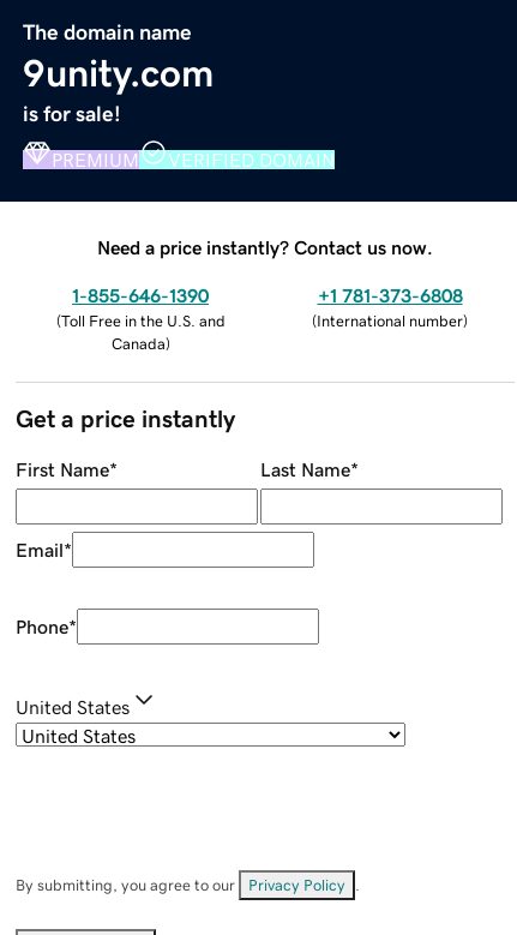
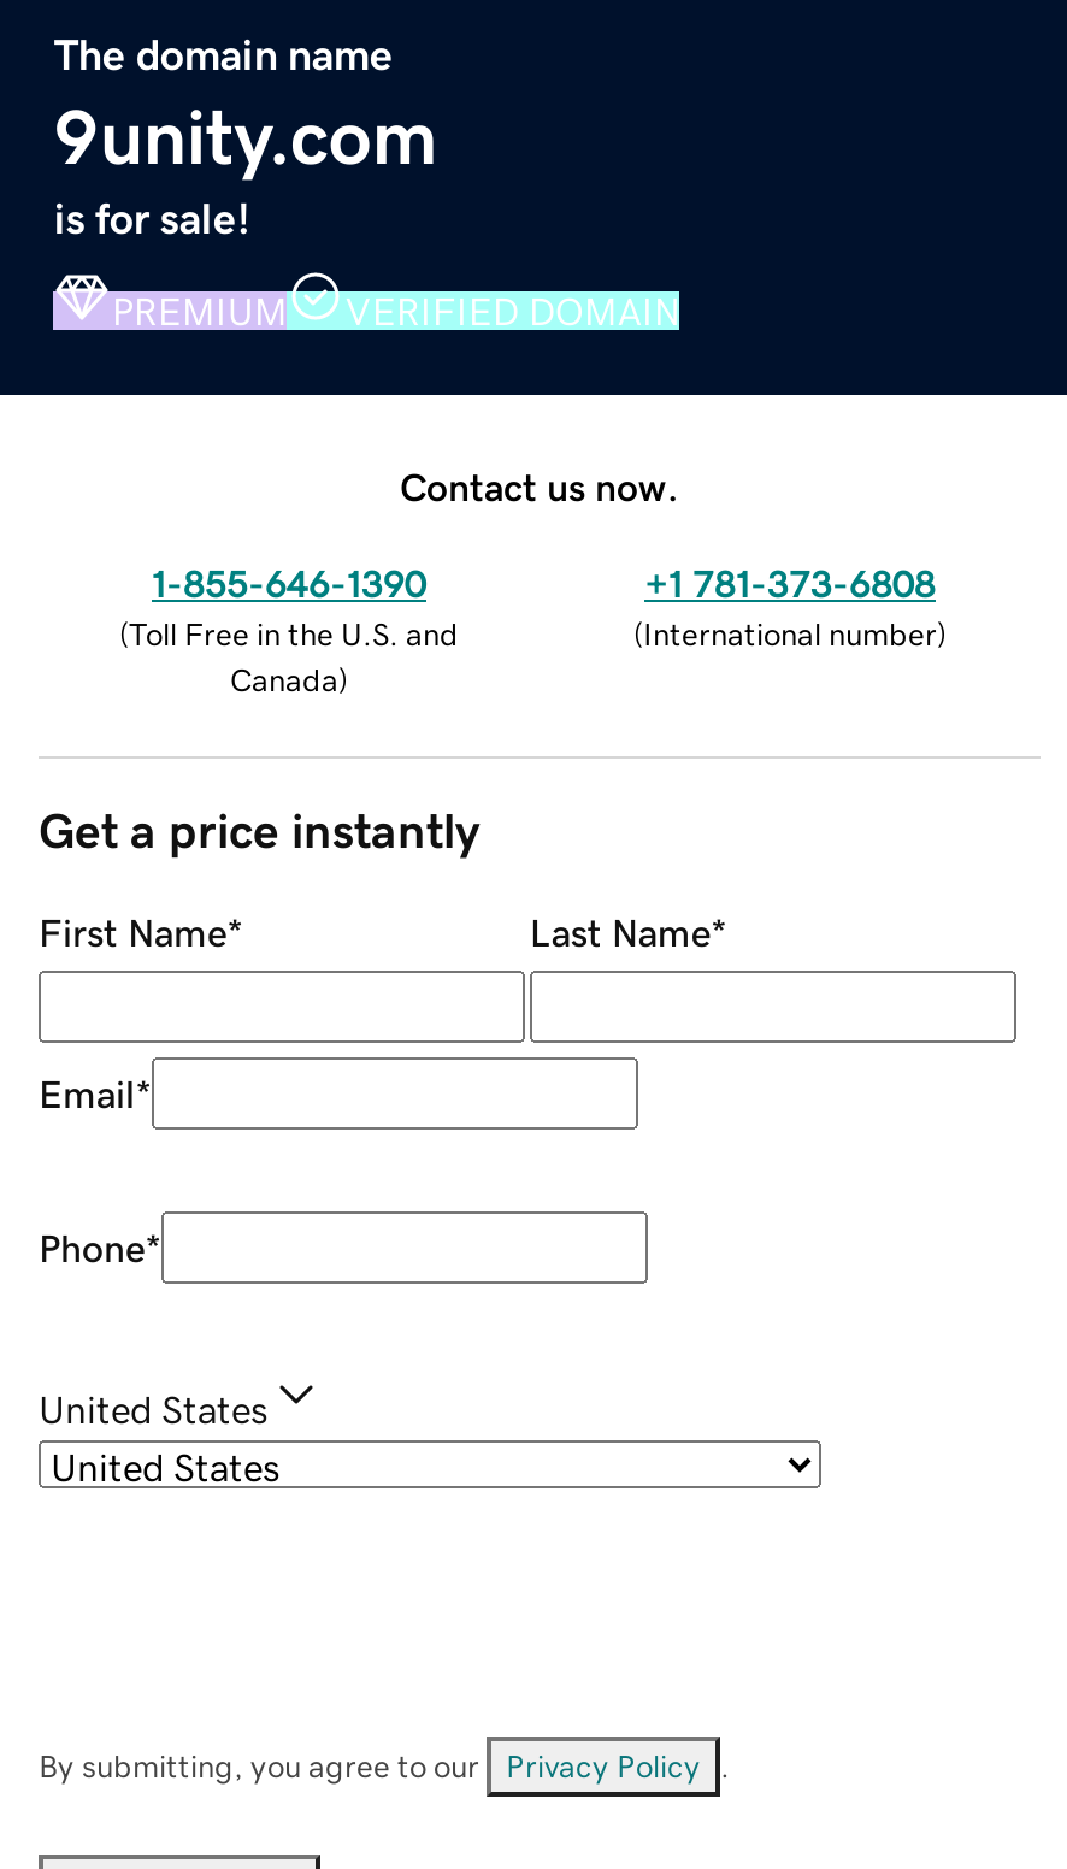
- Need a price instantly? Contact us now.
+ Contact us now.
